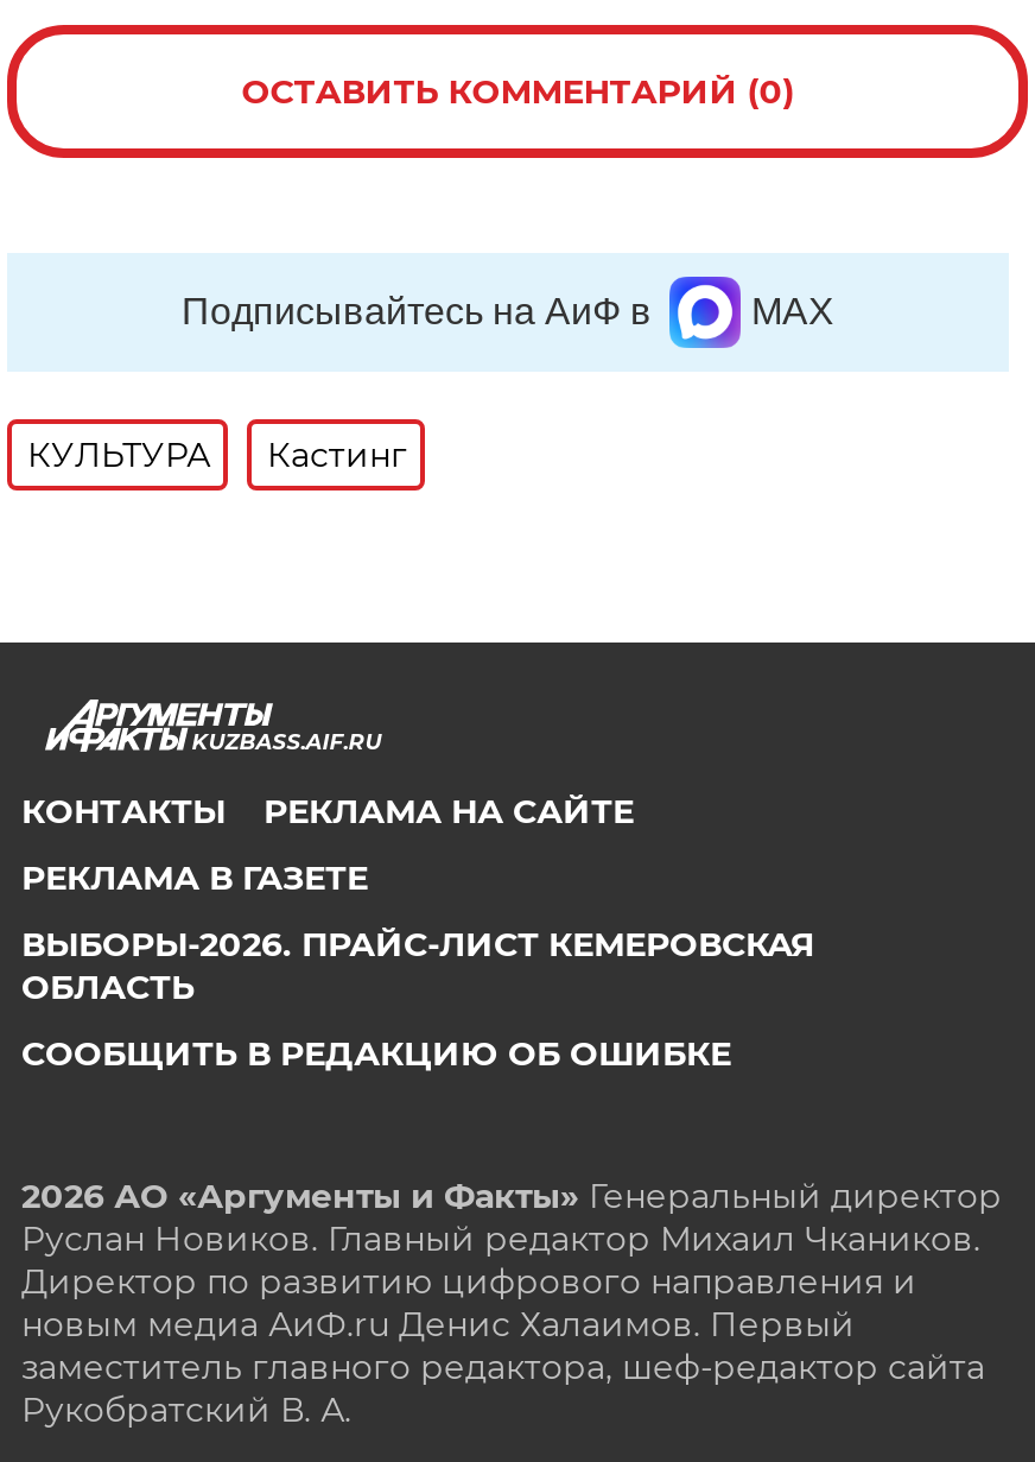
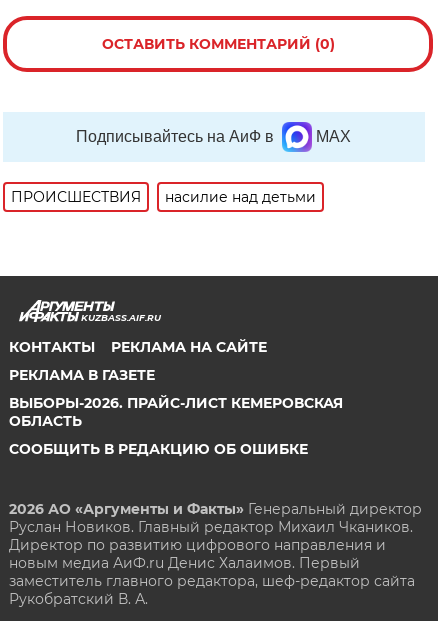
- КУЛЬТУРА
- Кастинг
+ ПРОИСШЕСТВИЯ
+ насилие над детьми
